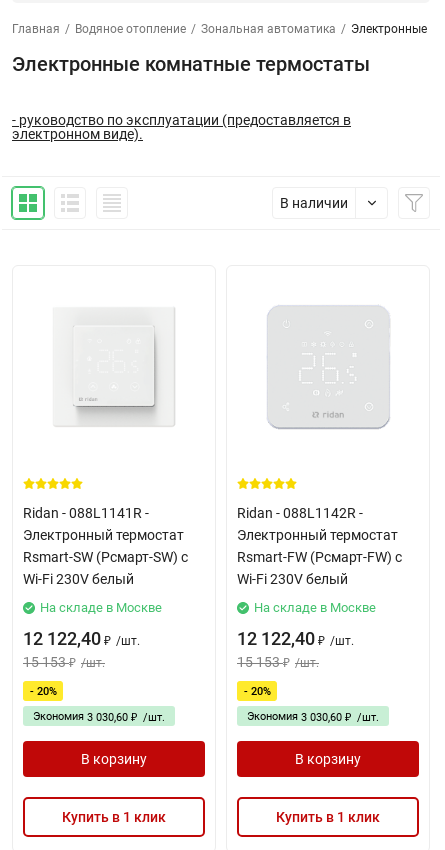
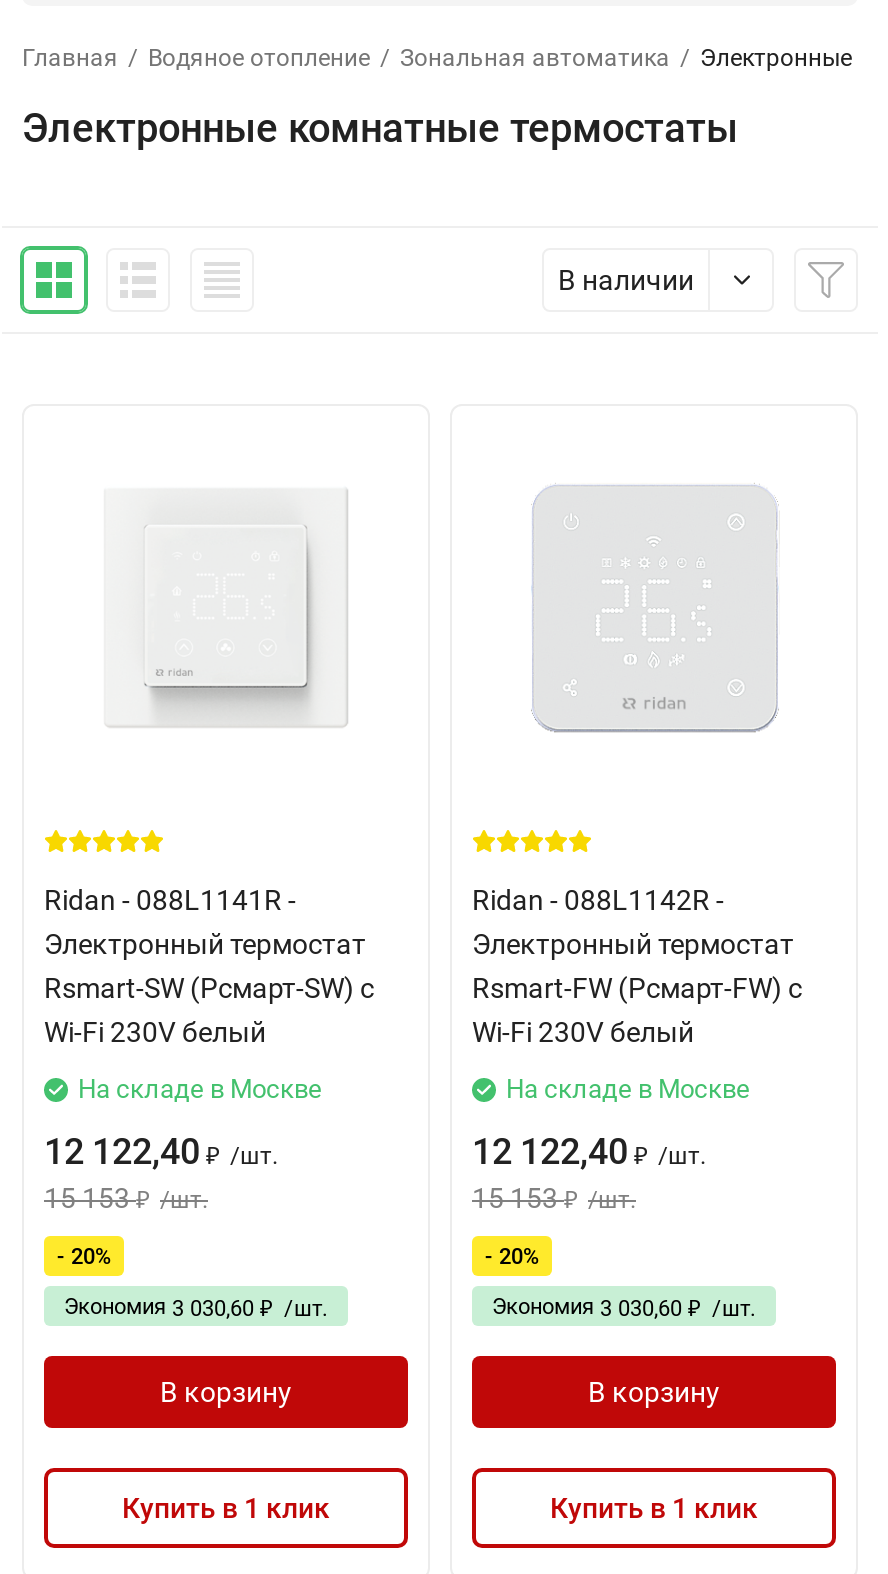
- - руководство по эксплуатации (предоставляется в
- электронном виде).
